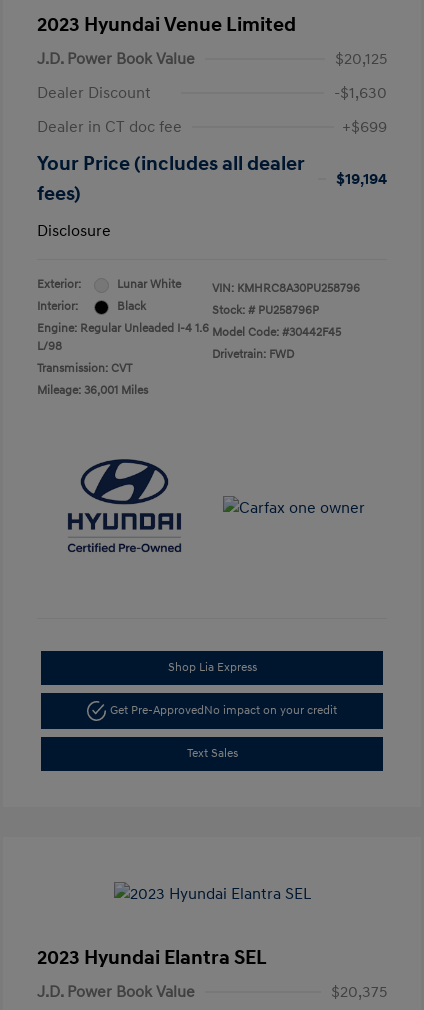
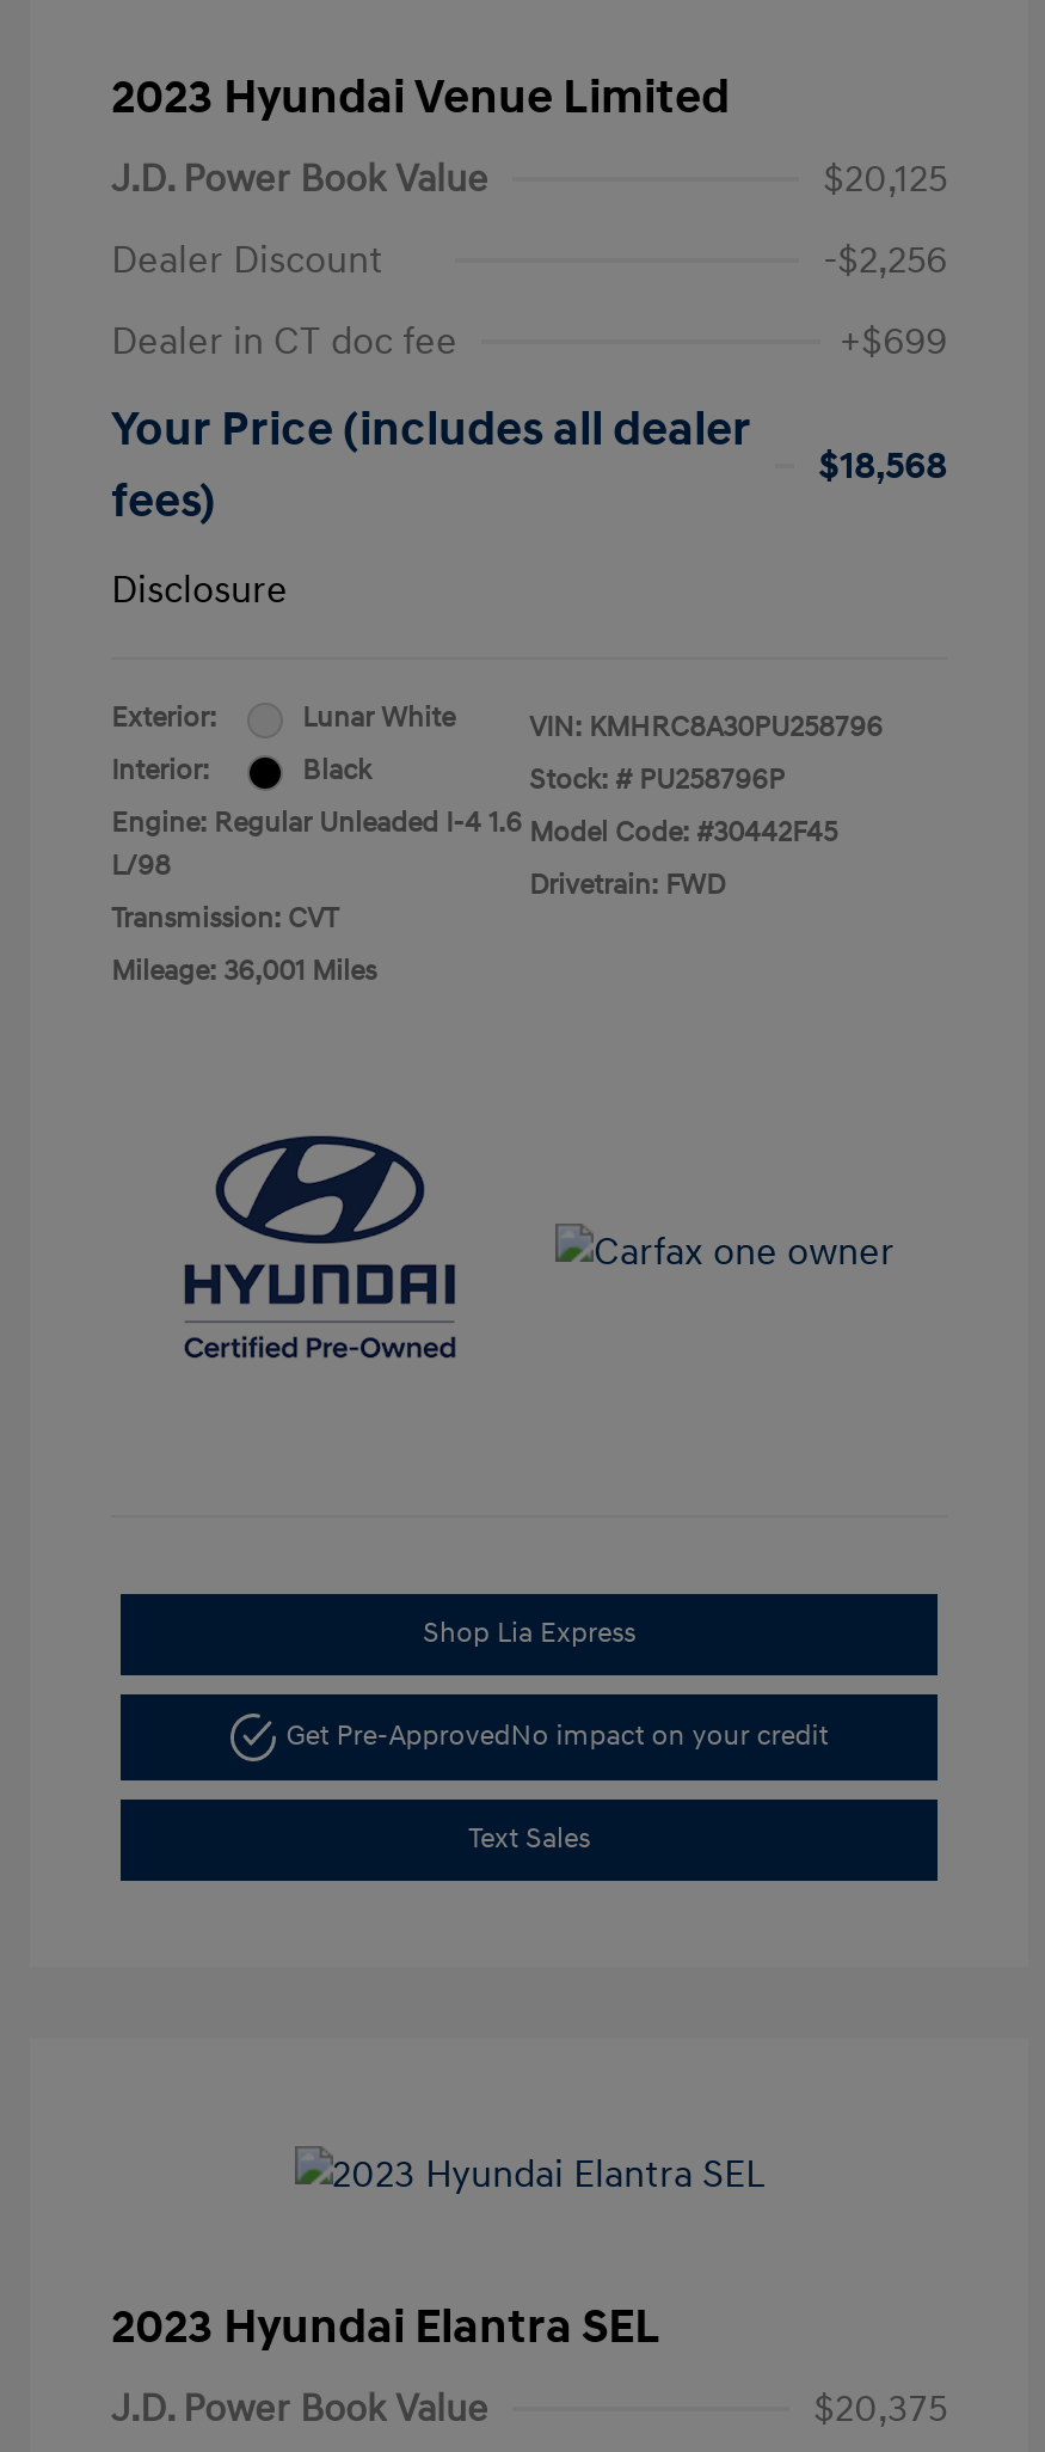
- -$1,630
+ -$2,256

- $19,194
+ $18,568
